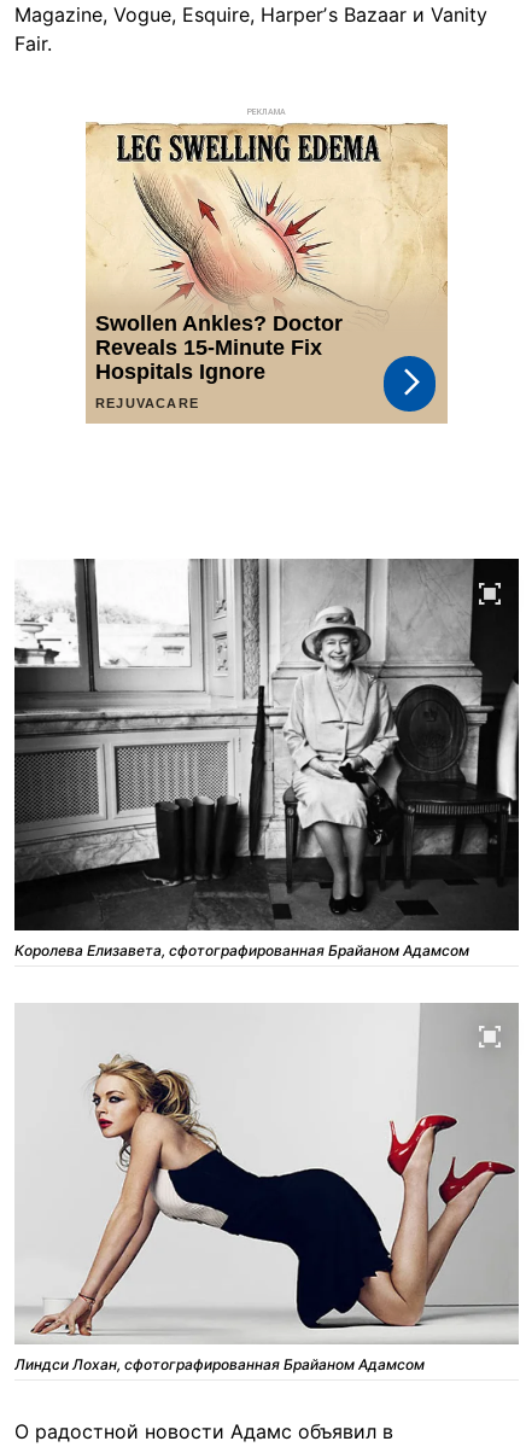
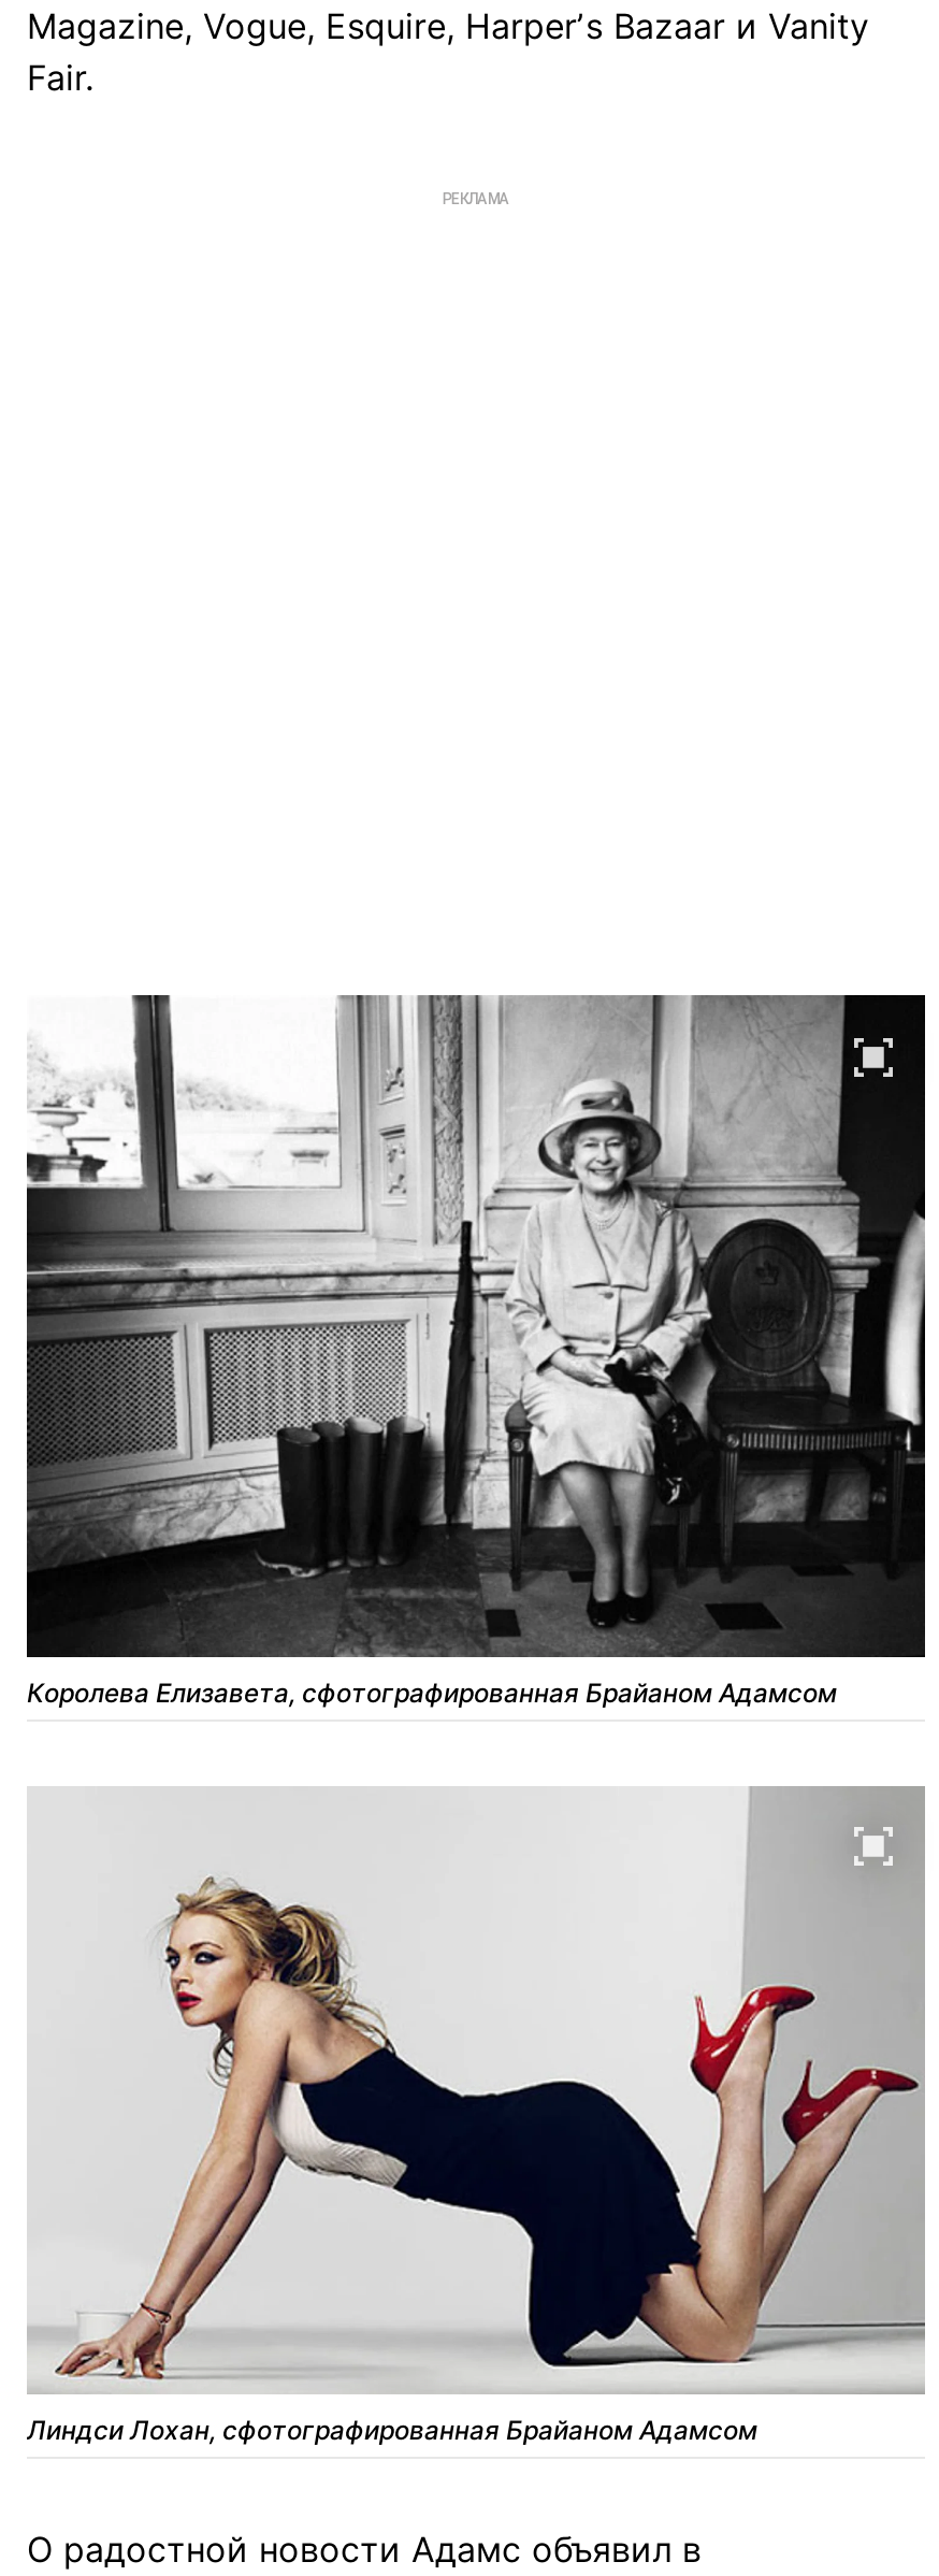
- [image]
